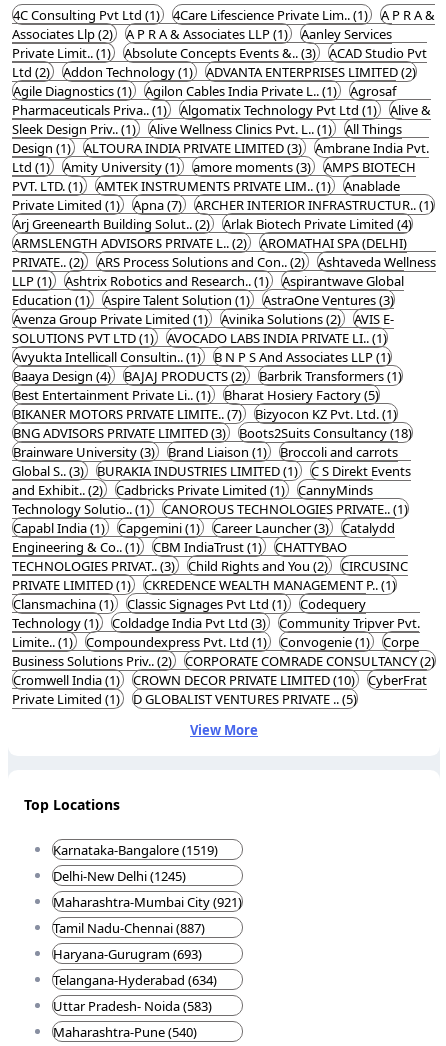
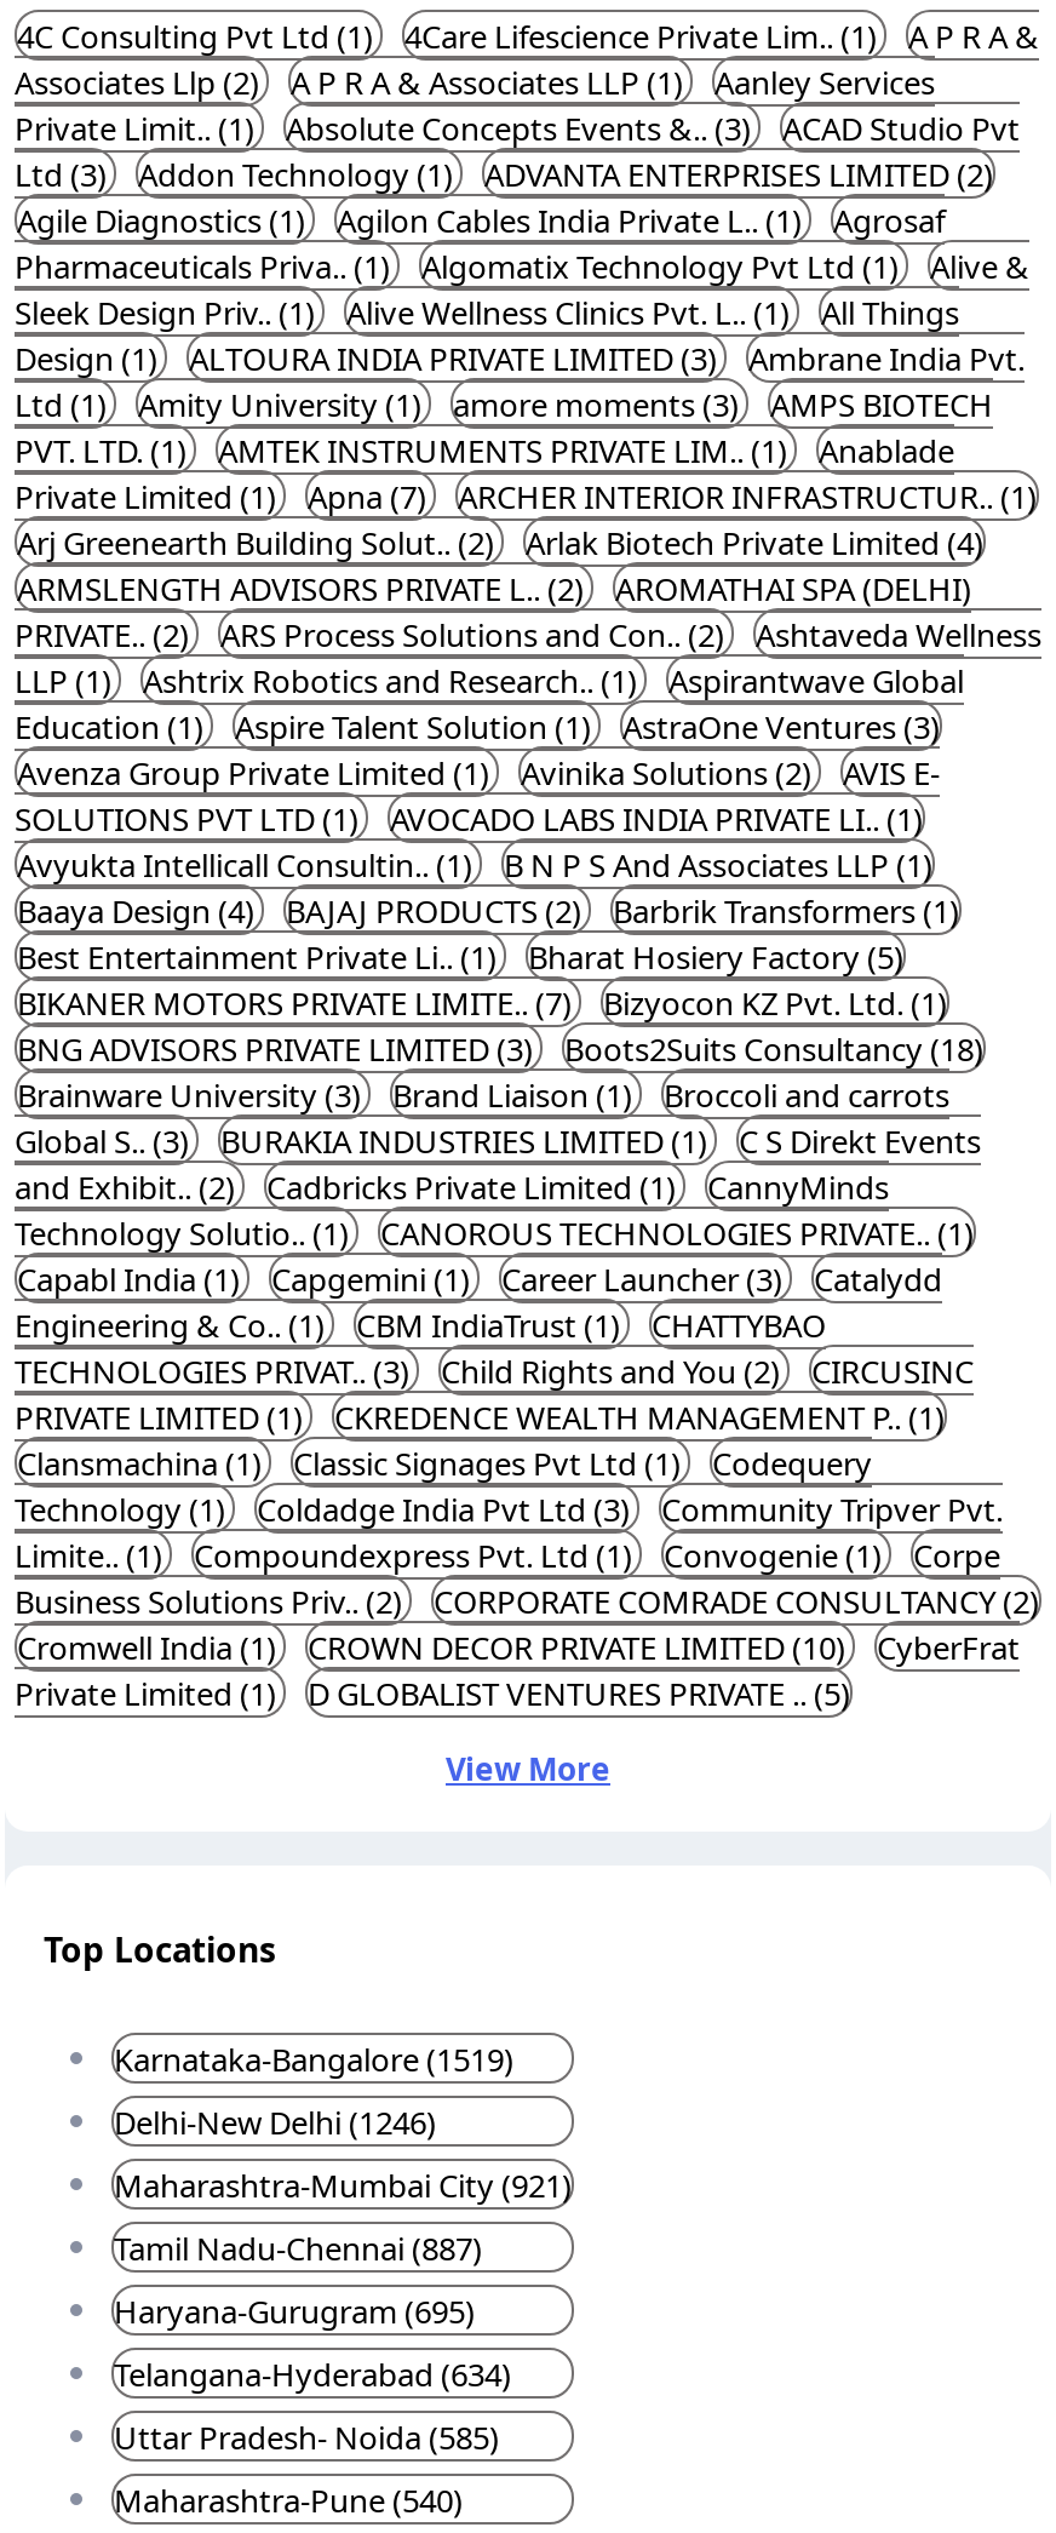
- Ltd (2) Addon Technology (1) ADVANTA ENTERPRISES LIMITED (2)
+ Ltd (3) Addon Technology (1) ADVANTA ENTERPRISES LIMITED (2)

- Delhi-New Delhi (1245)
+ Delhi-New Delhi (1246)

- Haryana-Gurugram (693)
+ Haryana-Gurugram (695)

- Uttar Pradesh- Noida (583)
+ Uttar Pradesh- Noida (585)
